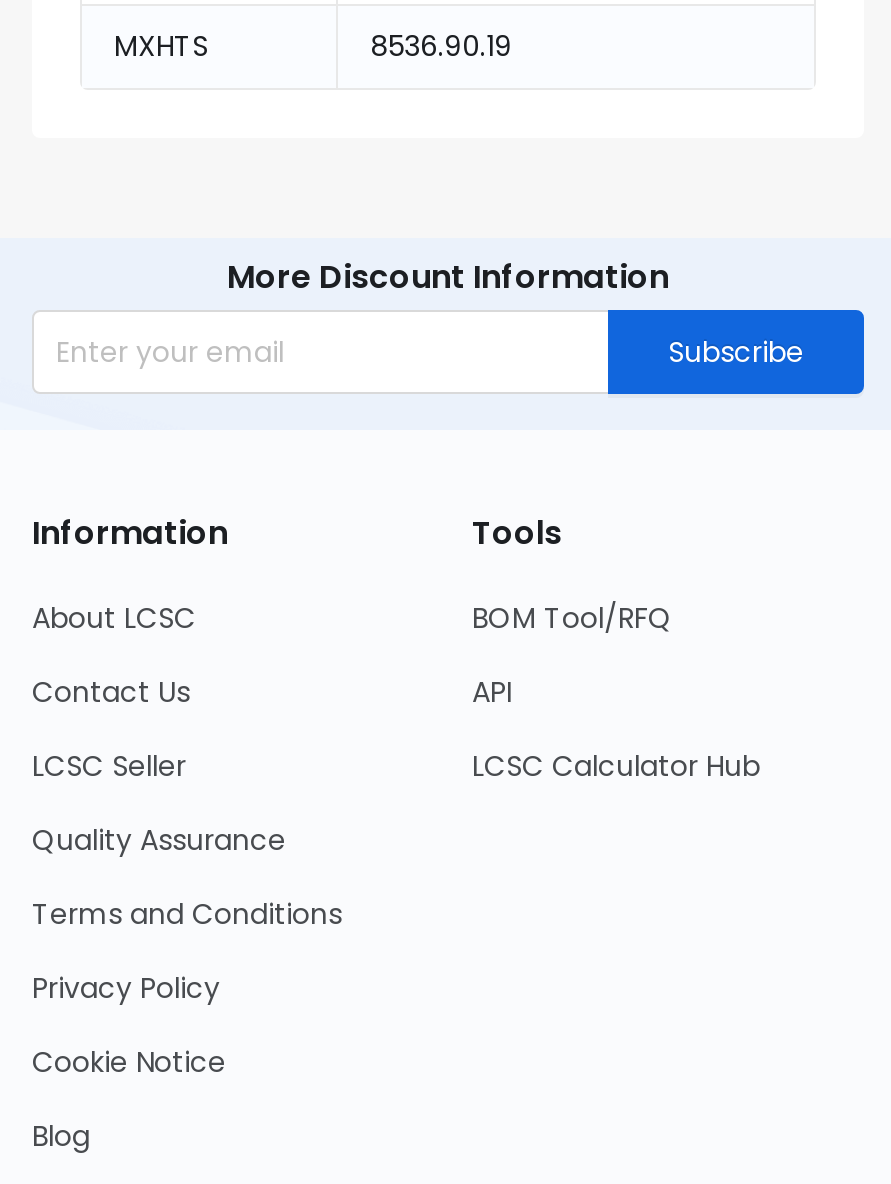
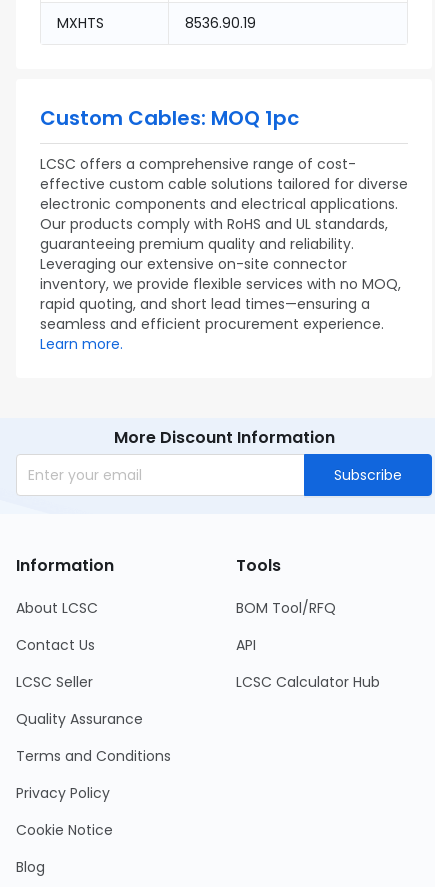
+ Custom Cables: MOQ 1pc
+ LCSC offers a comprehensive range of cost-
+ effective custom cable solutions tailored for diverse
+ electronic components and electrical applications.
+ Our products comply with RoHS and UL standards,
+ guaranteeing premium quality and reliability.
+ Leveraging our extensive on-site connector
+ inventory, we provide flexible services with no MOQ,
+ rapid quoting, and short lead times—ensuring a
+ seamless and efficient procurement experience.
+ Learn more.
